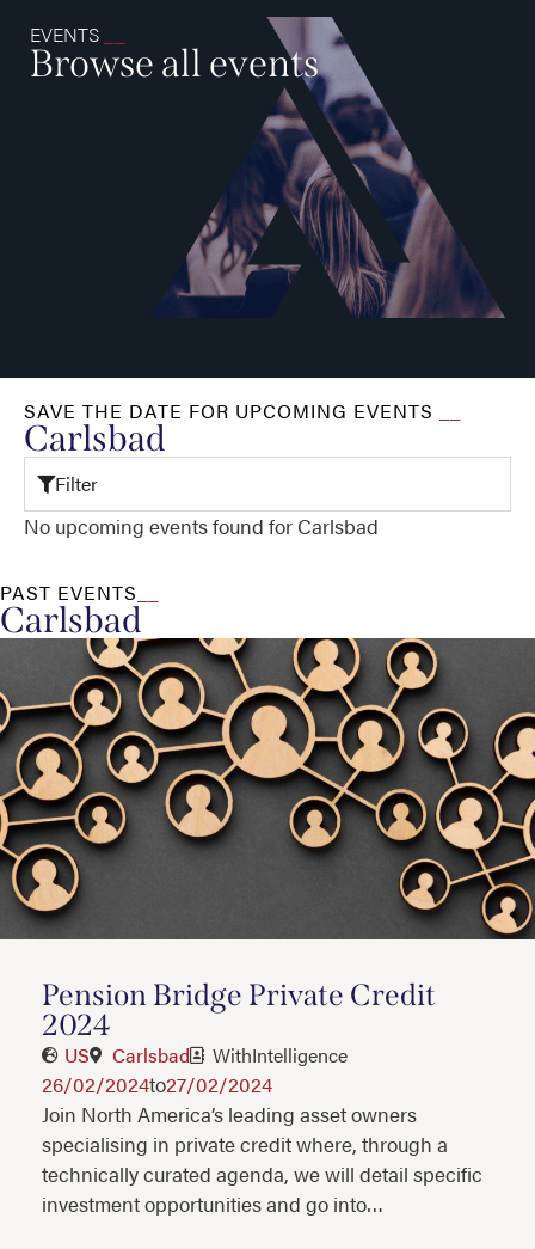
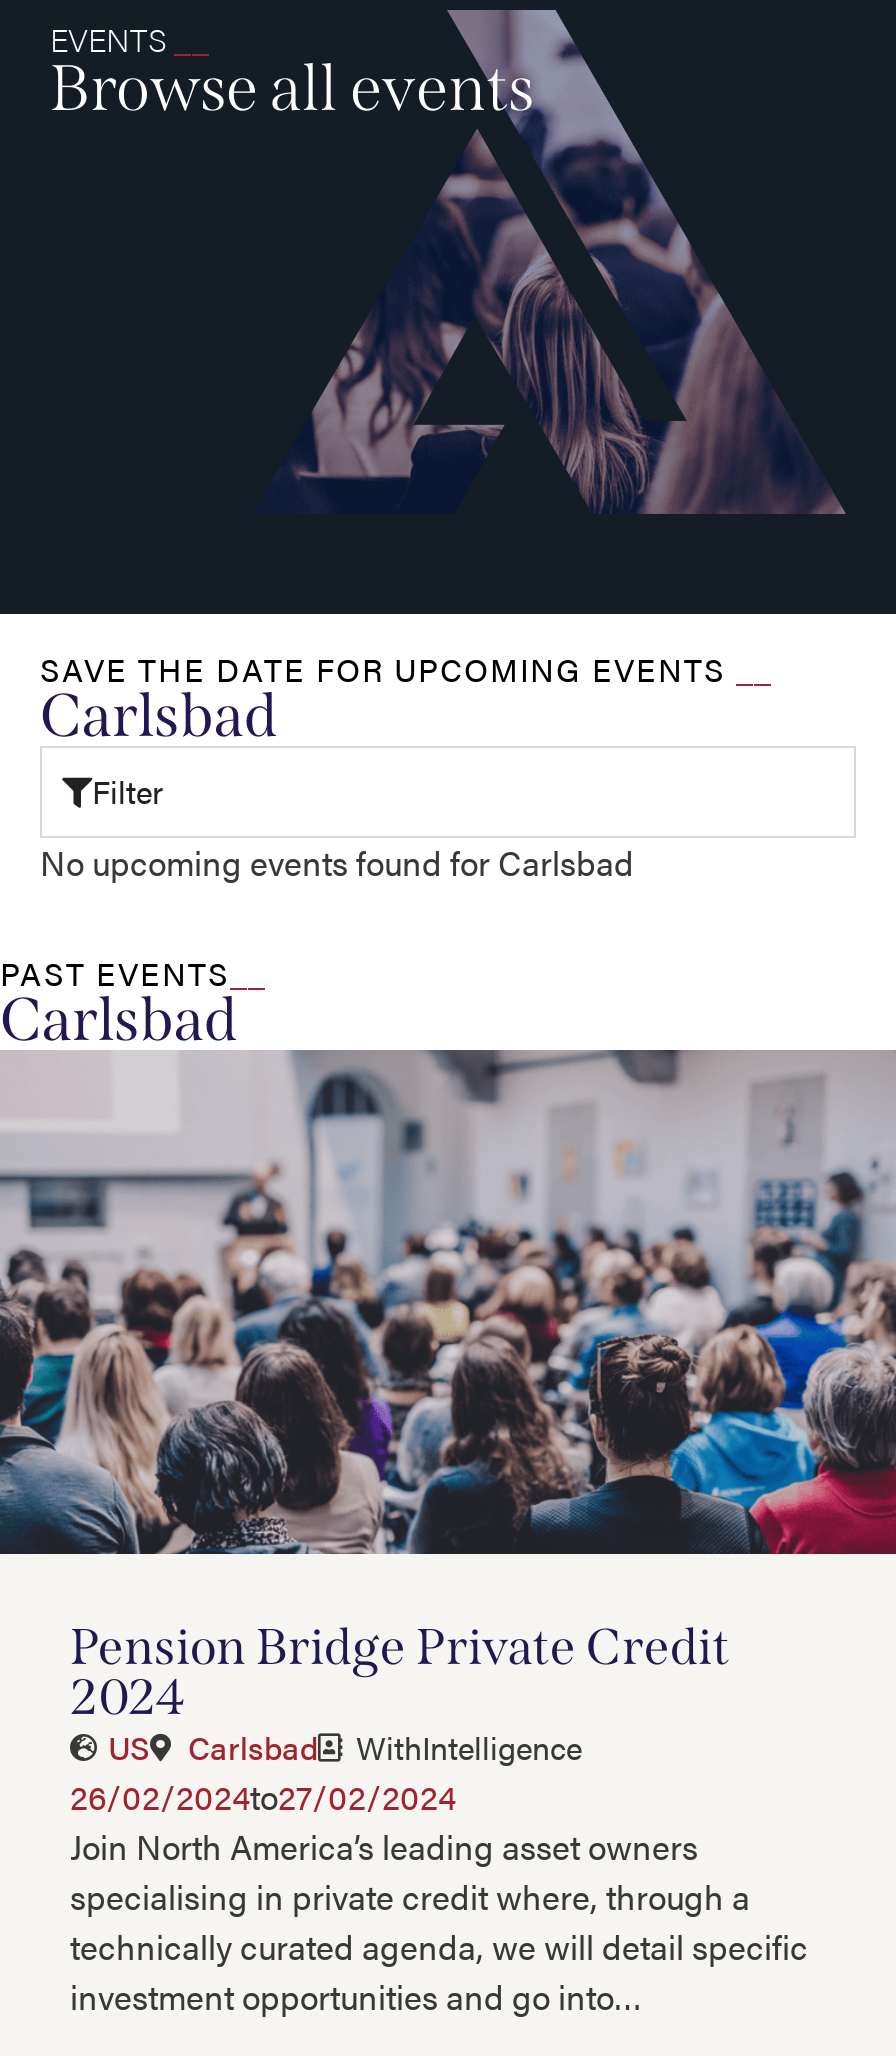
- [image]
+ [image]
